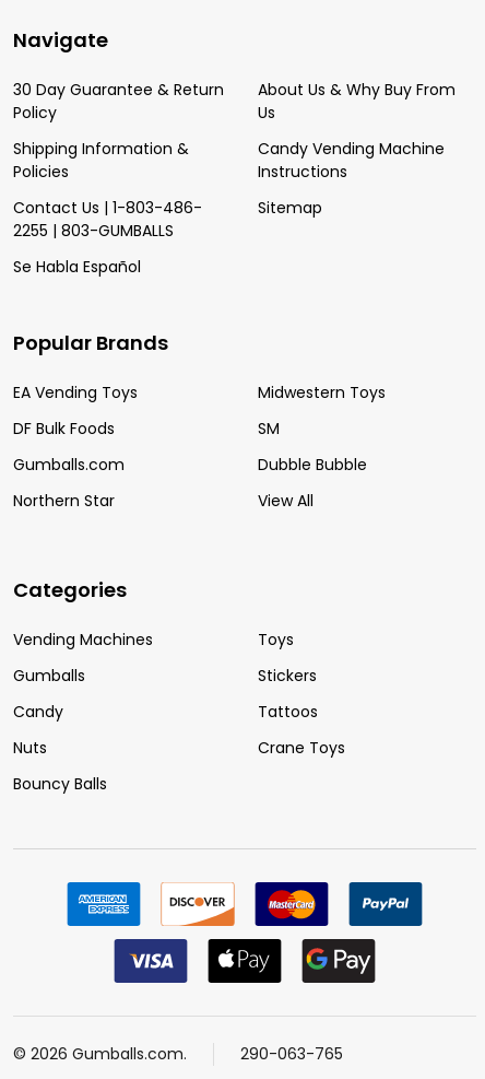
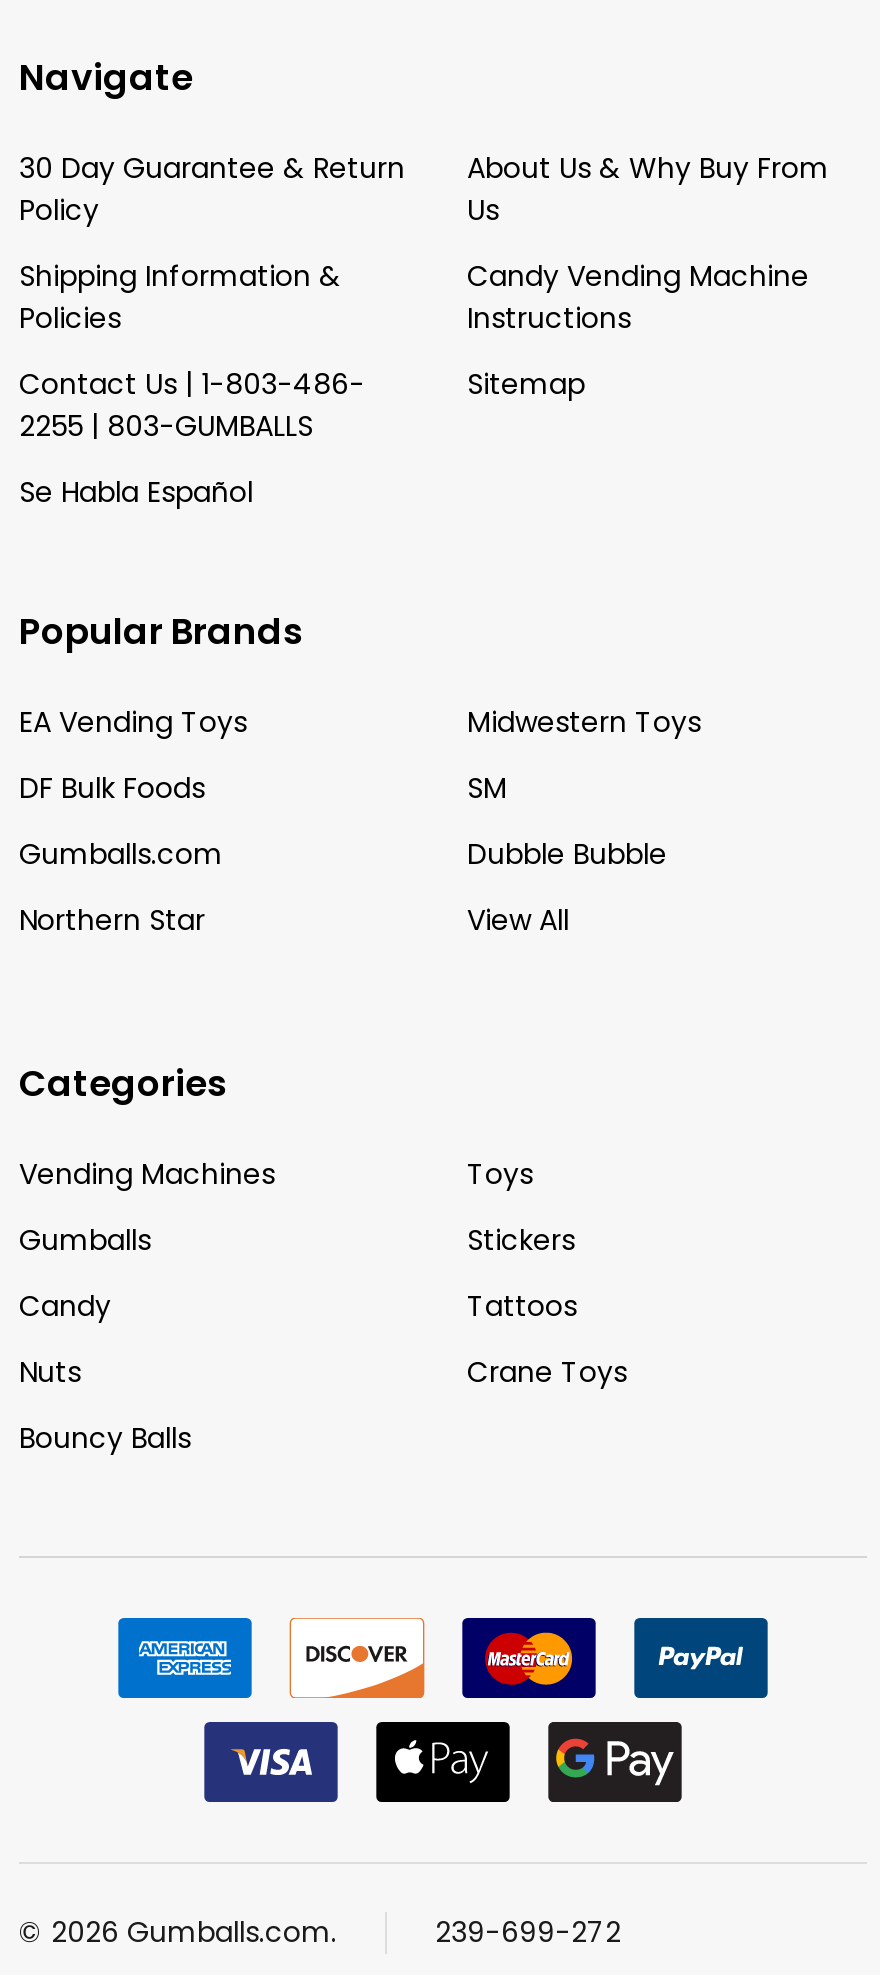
- 290-063-765
+ 239-699-272
